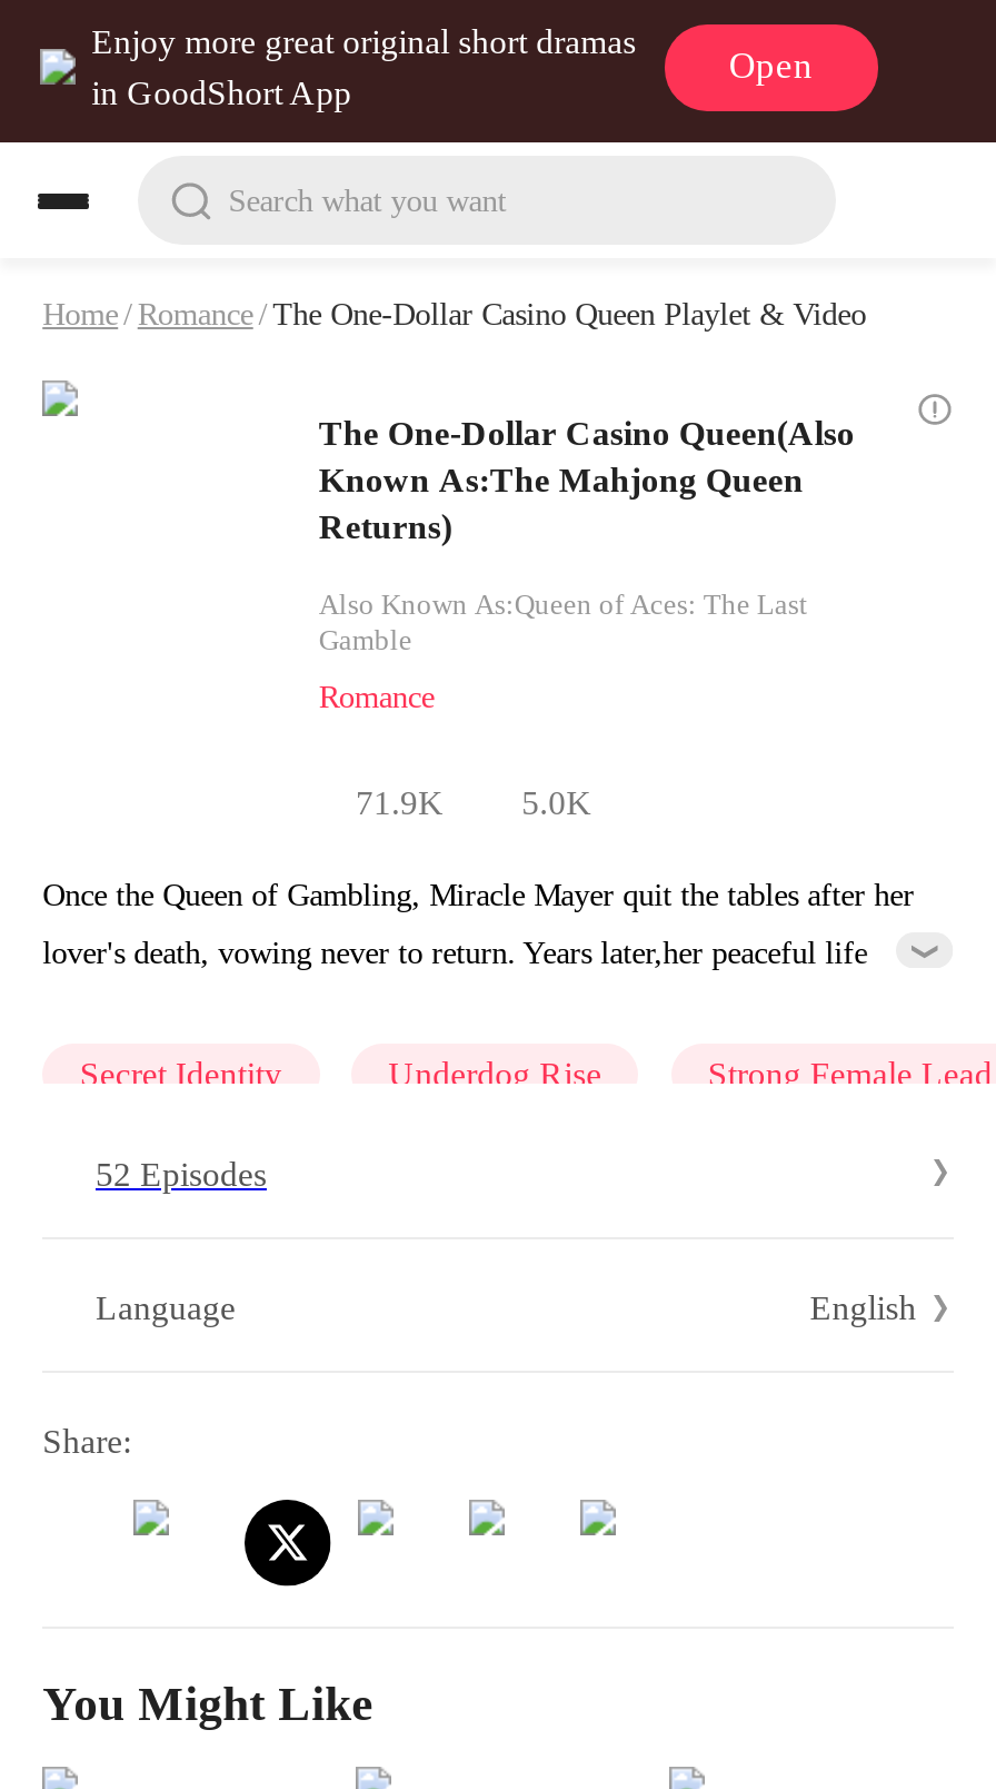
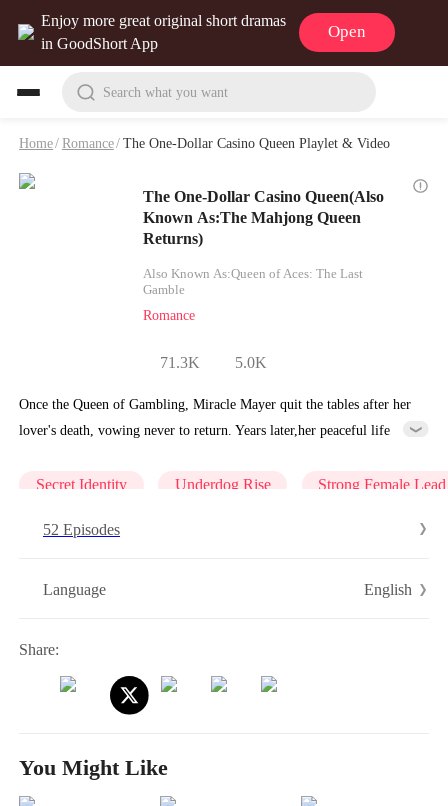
- 71.9K
+ 71.3K
